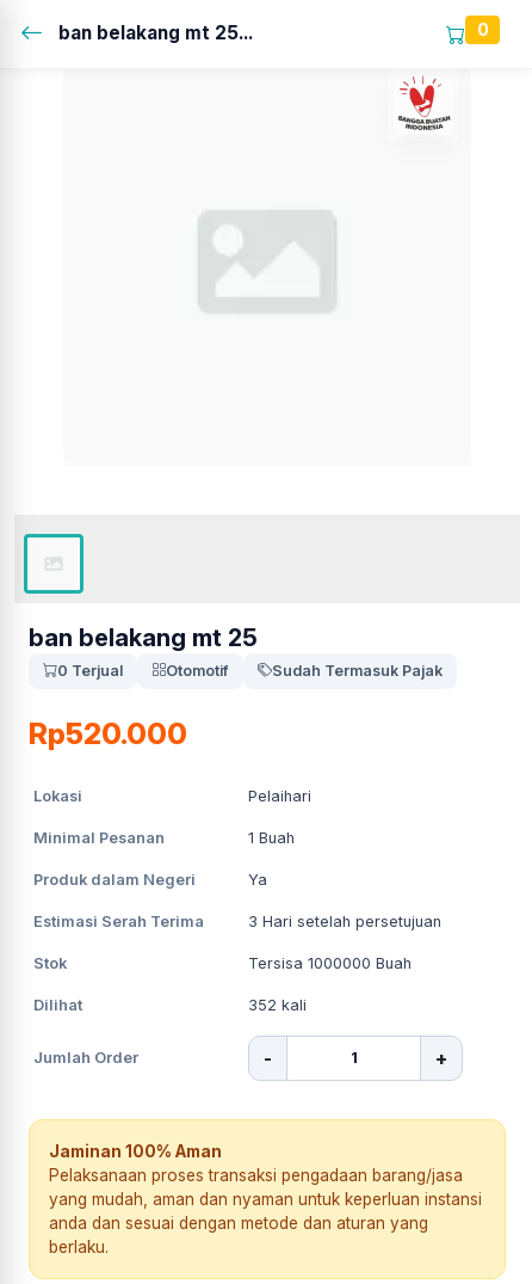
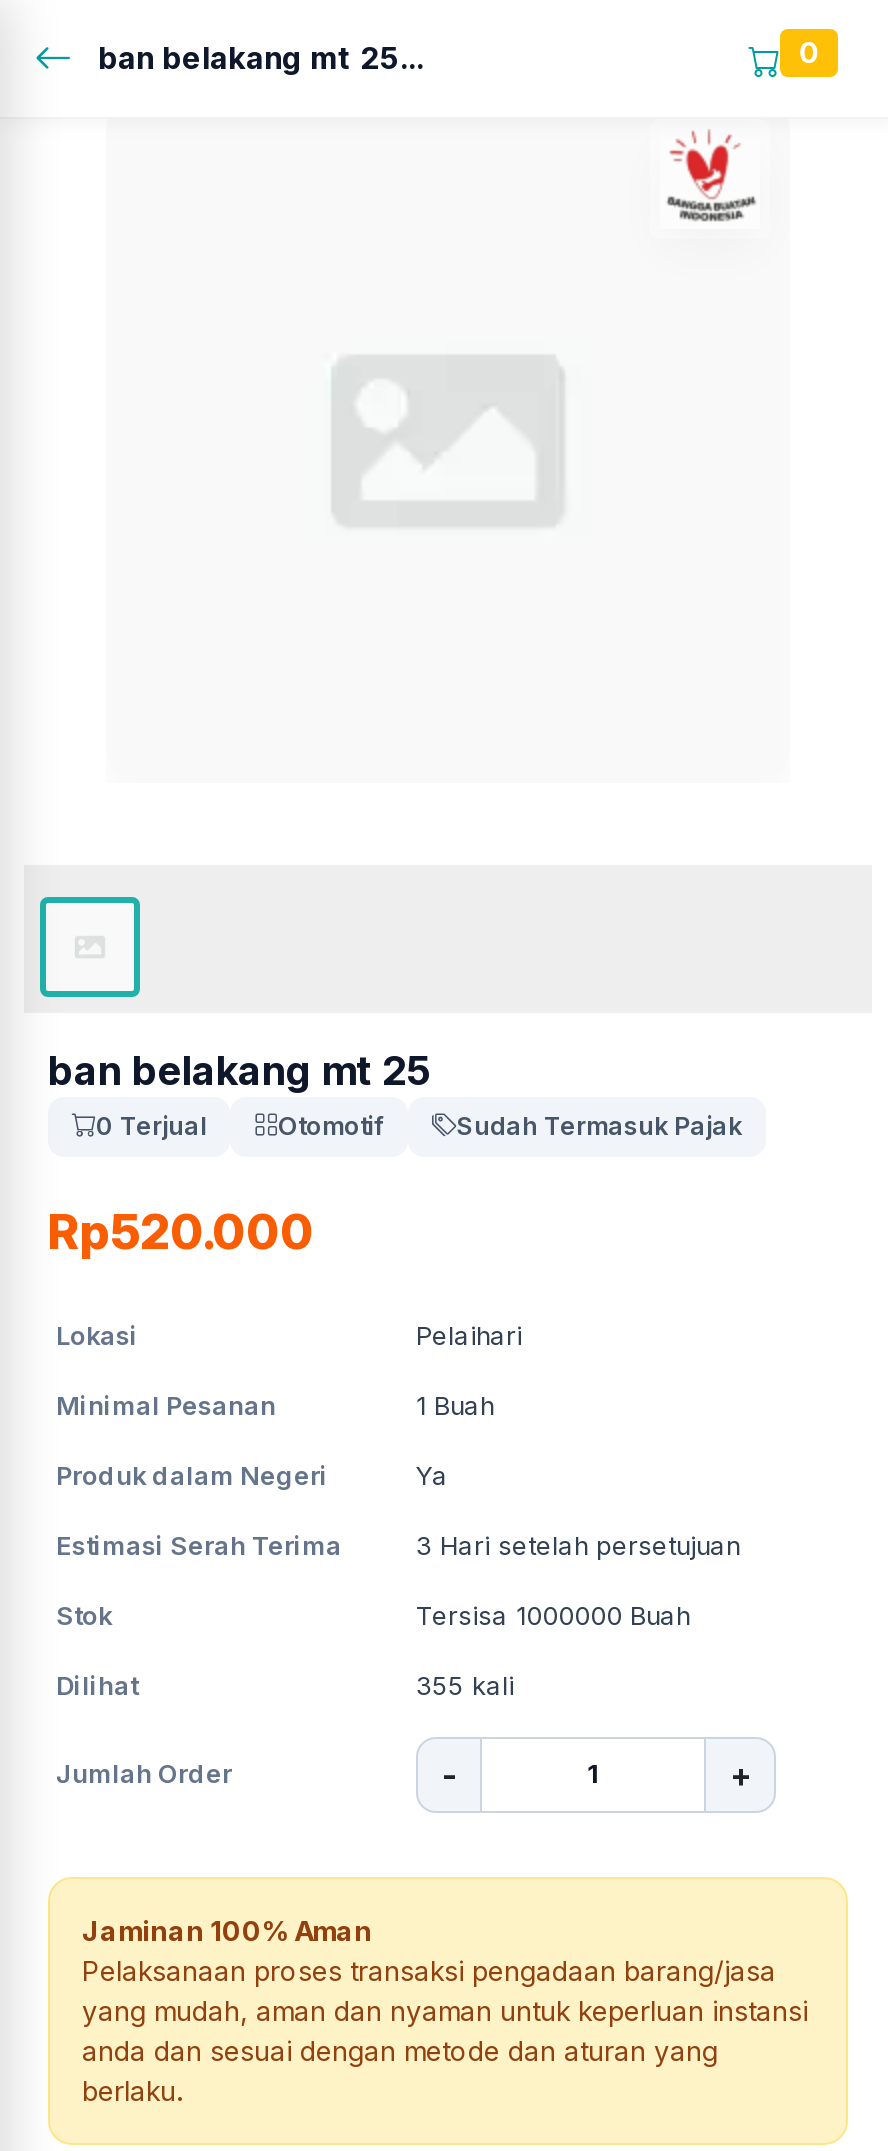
- 352 kali
+ 355 kali
